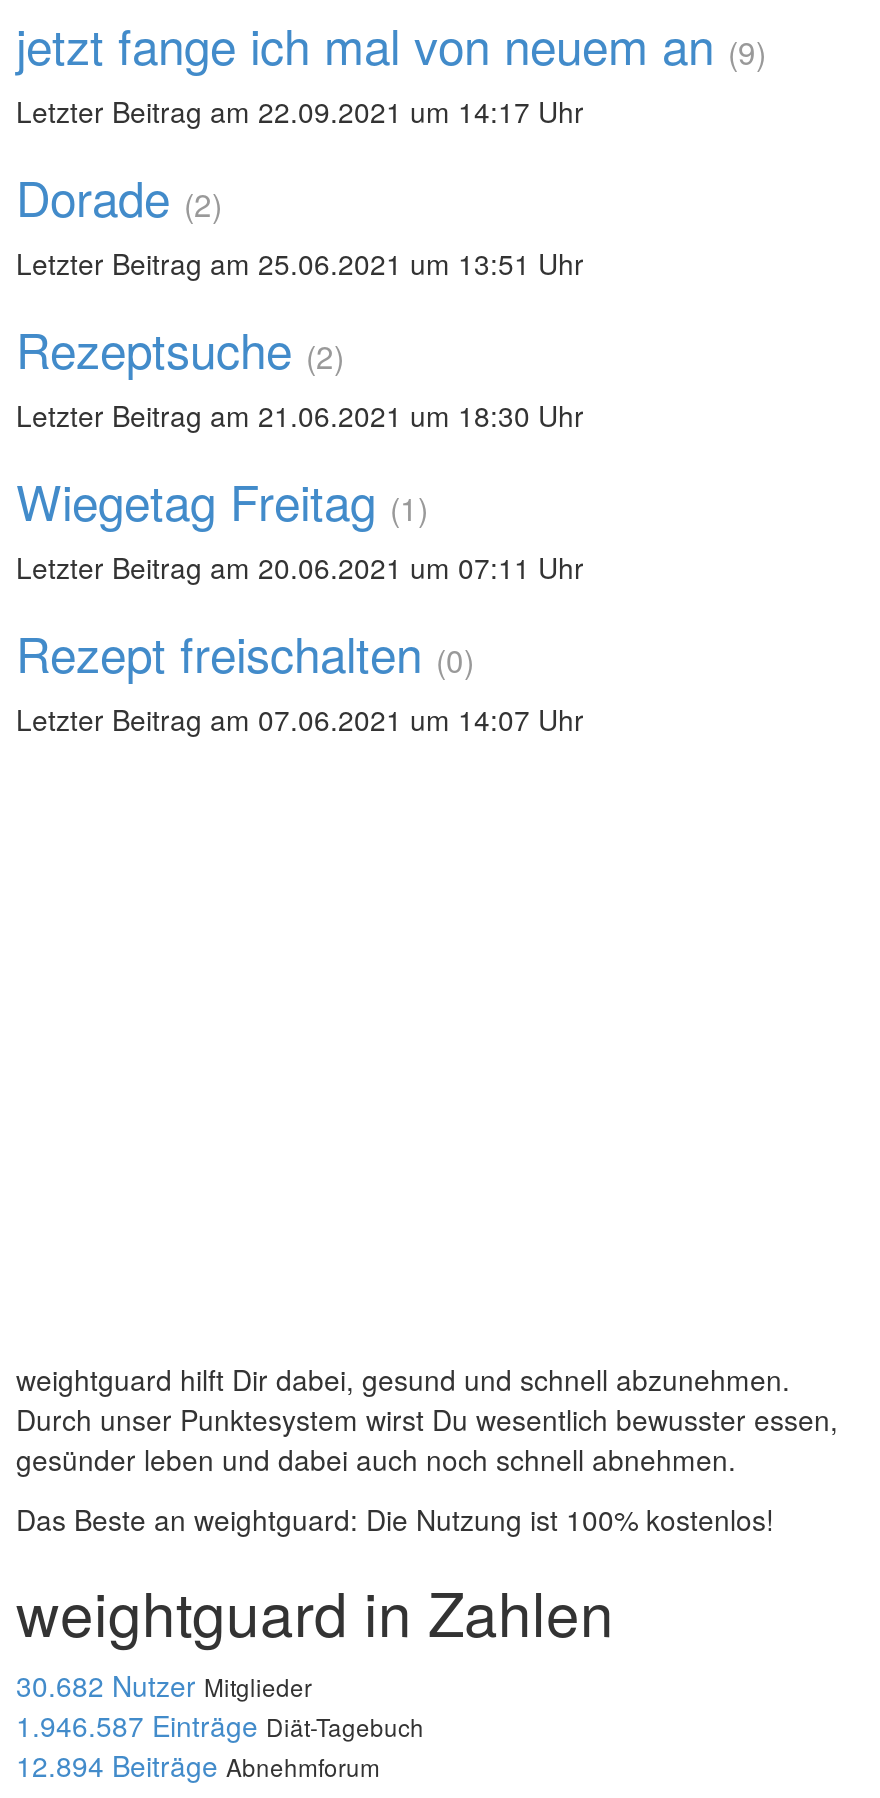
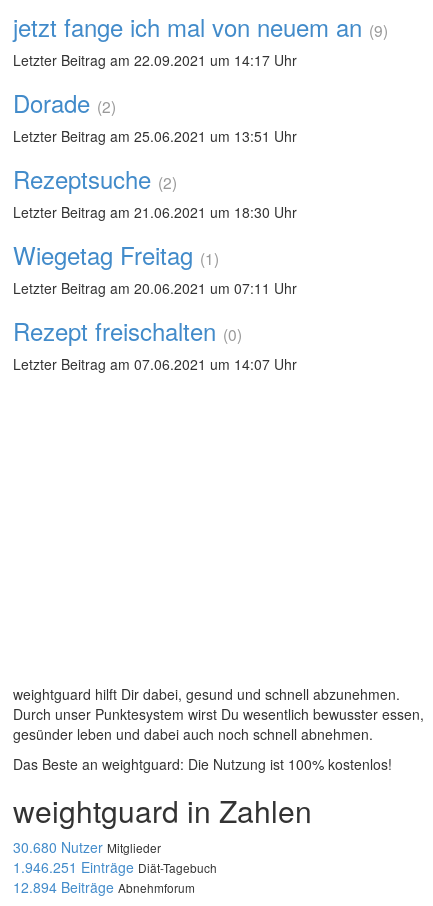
- 30.682 Nutzer Mitglieder
+ 30.680 Nutzer Mitglieder

- 1.946.587 Einträge Diät-Tagebuch
+ 1.946.251 Einträge Diät-Tagebuch
